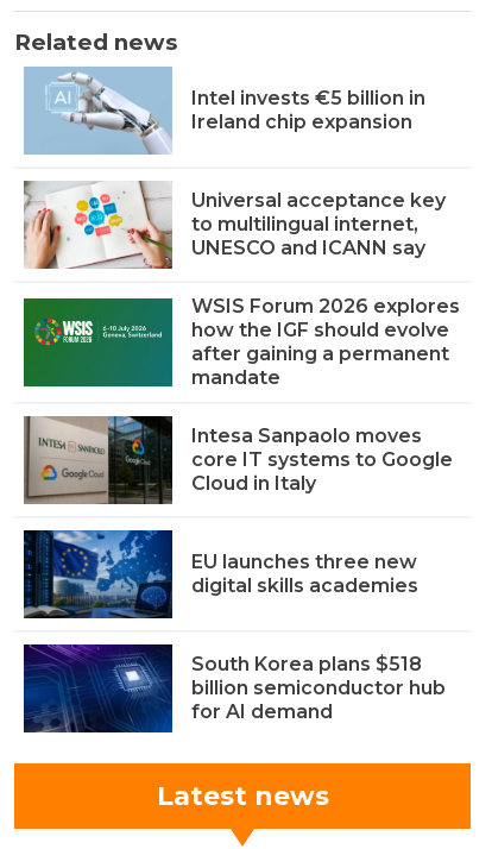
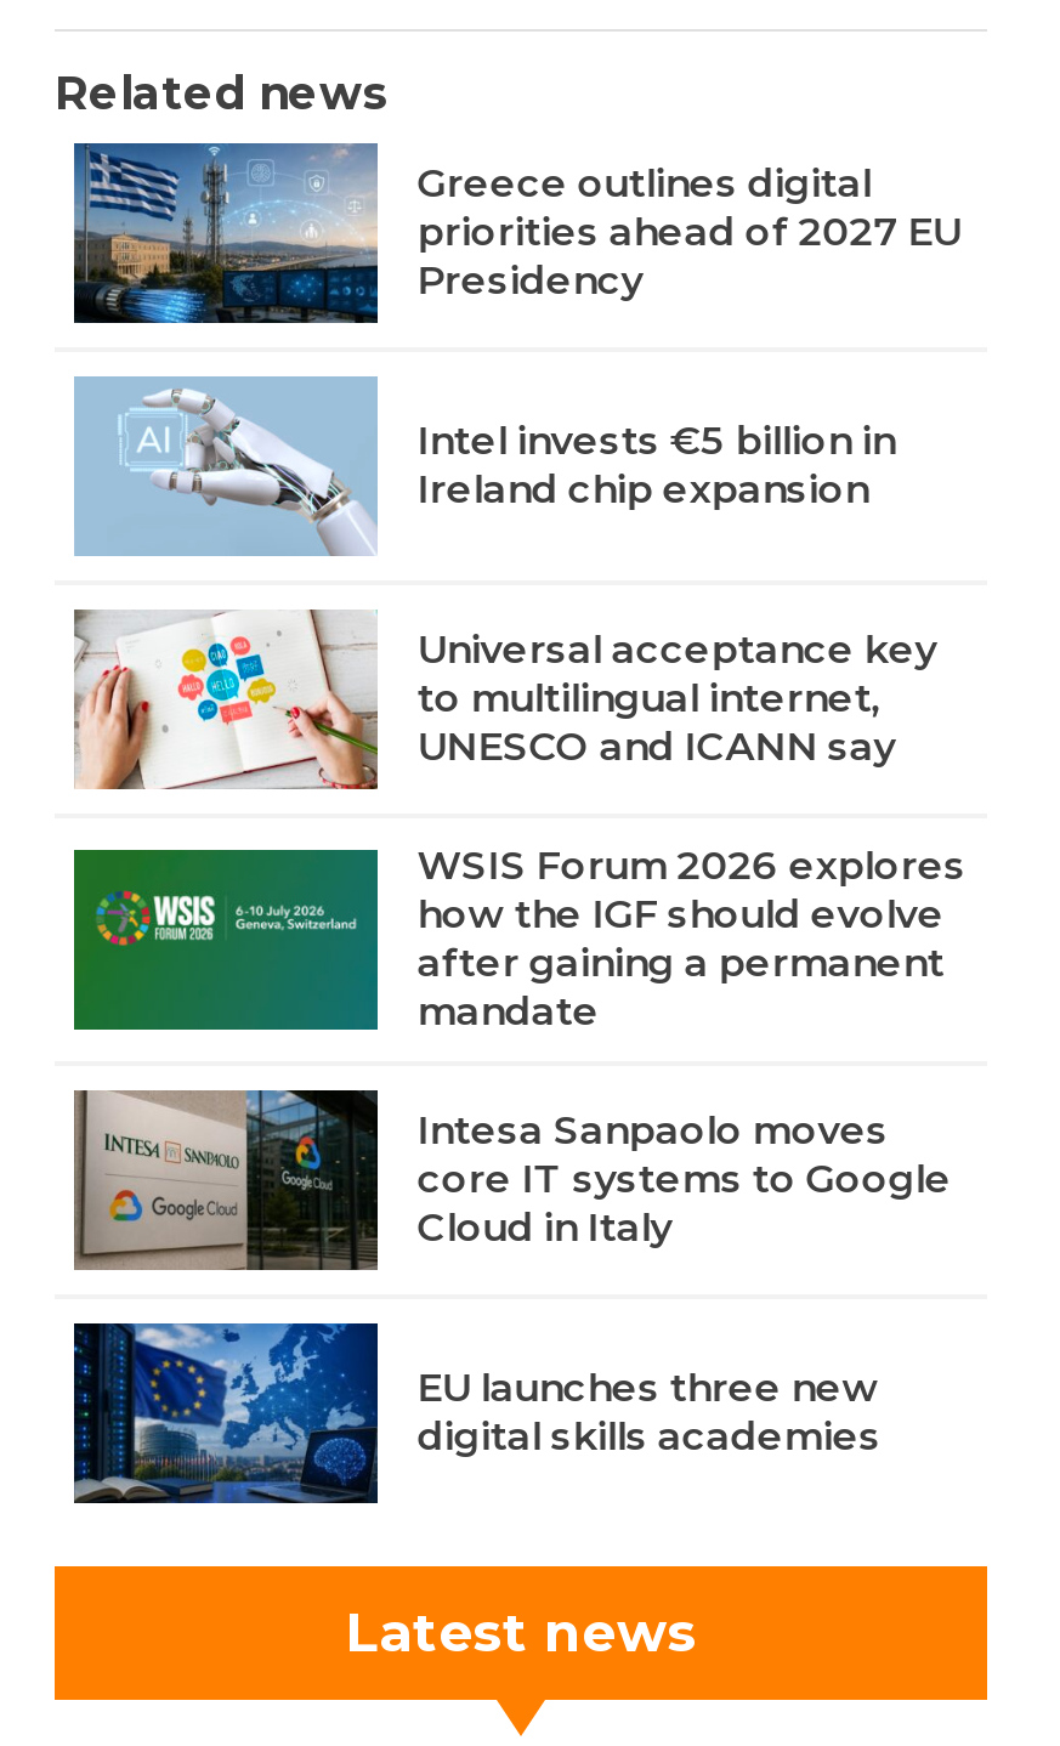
+ [image]
+ Greece outlines digital
+ priorities ahead of 2027 EU
+ Presidency

moved down: [image] | Intel invests €5 billion in | Ireland chip expansion | ... | EU launches three new | digital skills academies

- [image]
- South Korea plans $518
- billion semiconductor hub
- for AI demand
